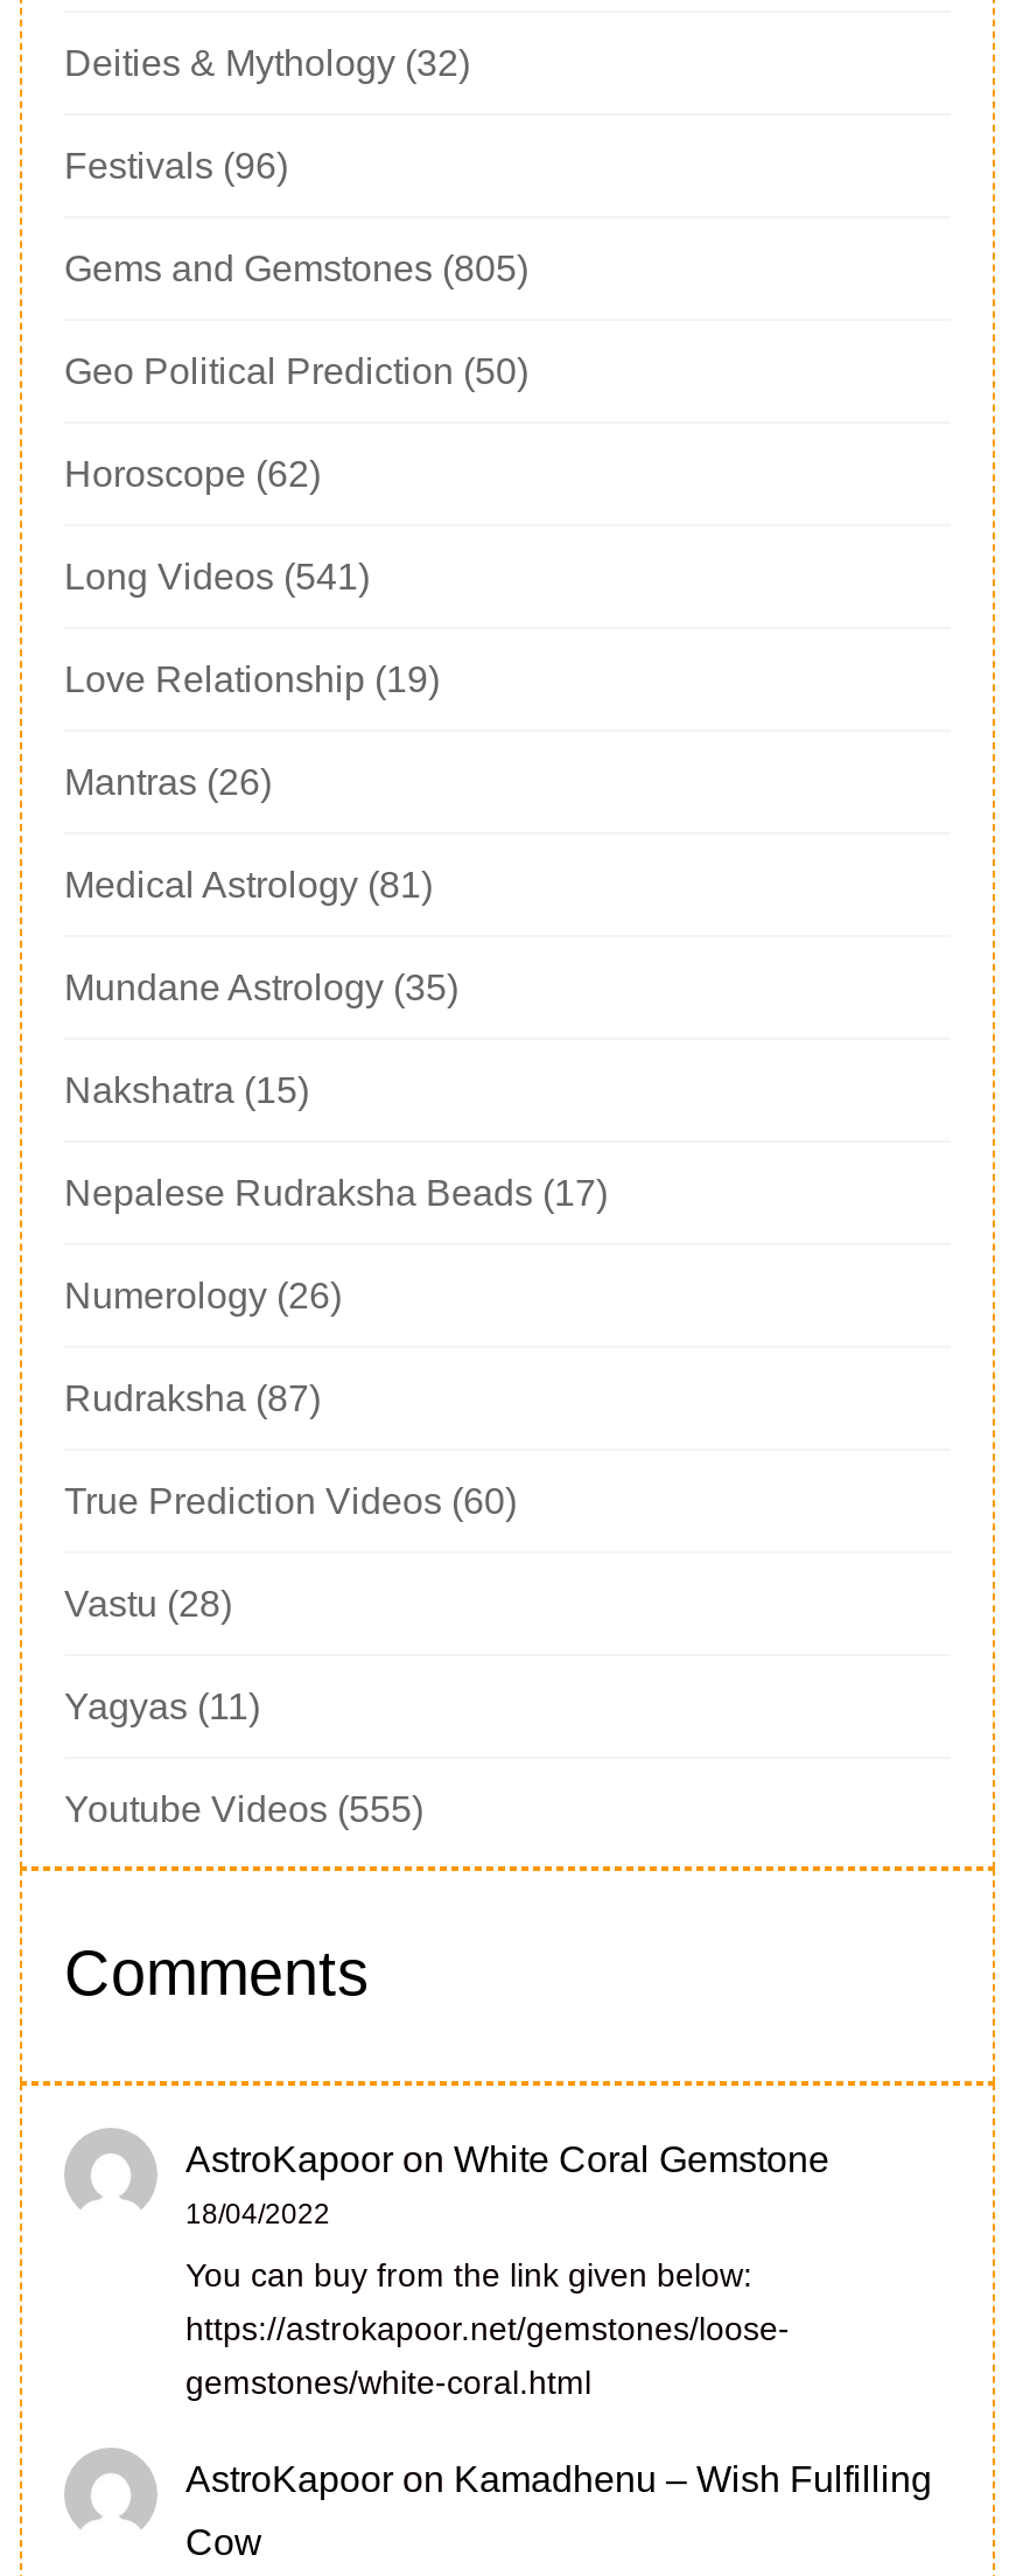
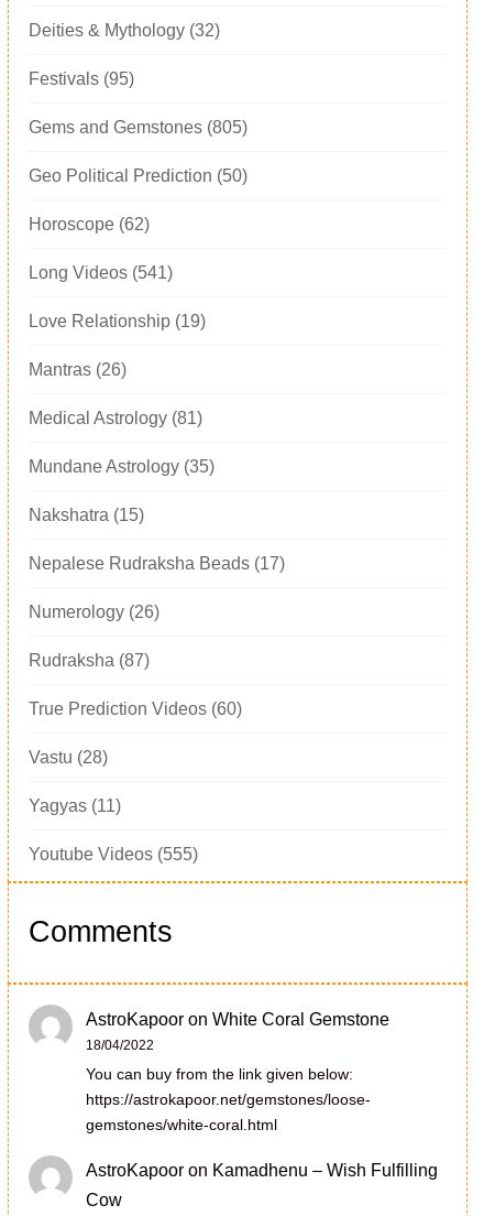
- Festivals (96)
+ Festivals (95)
